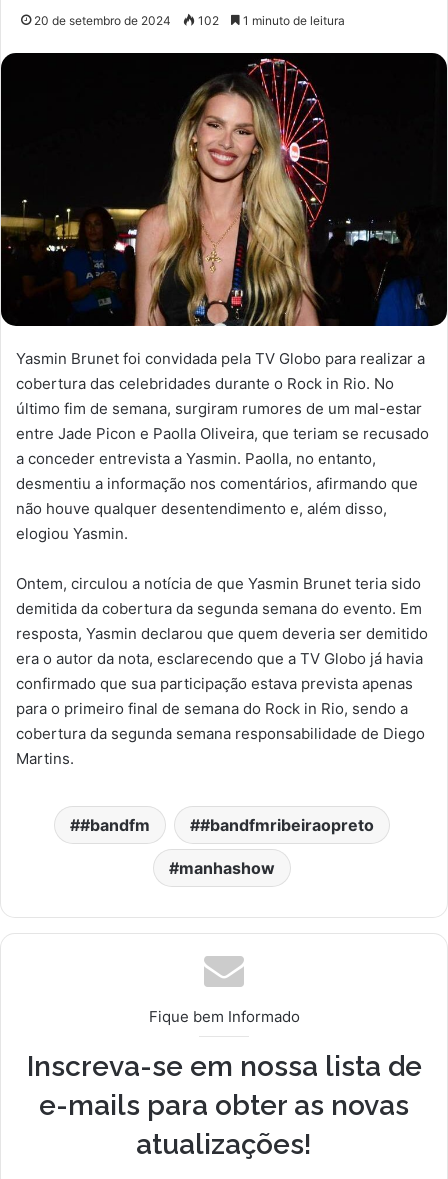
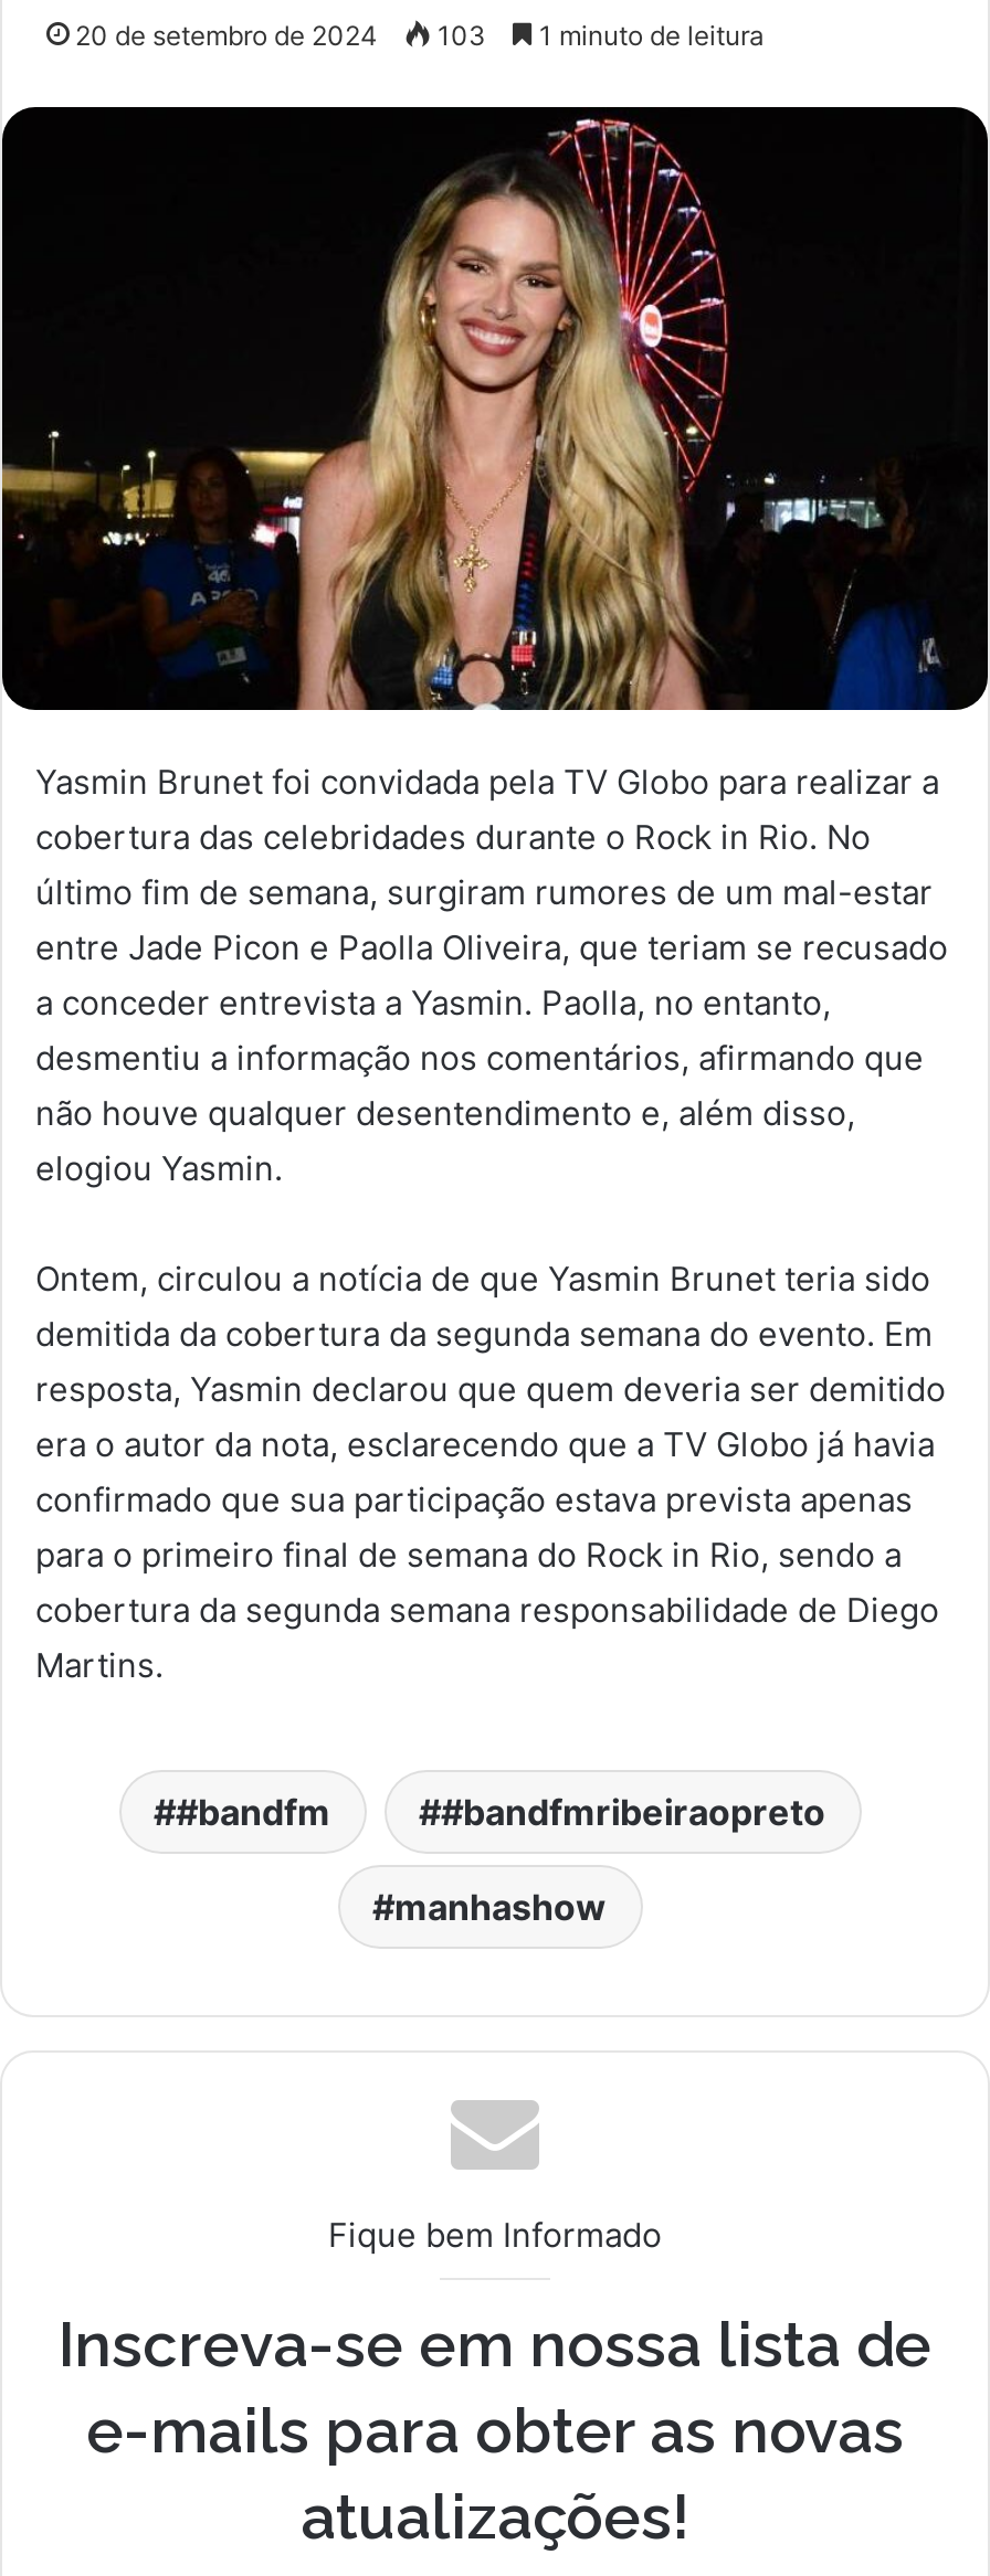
- 20 de setembro de 2024 102 1 minuto de leitura
+ 20 de setembro de 2024 103 1 minuto de leitura
